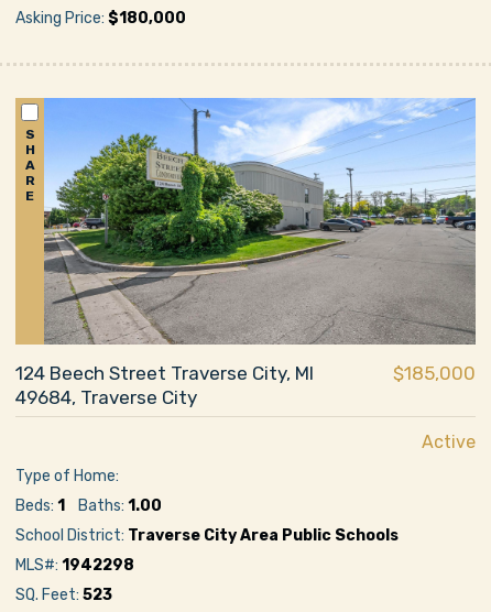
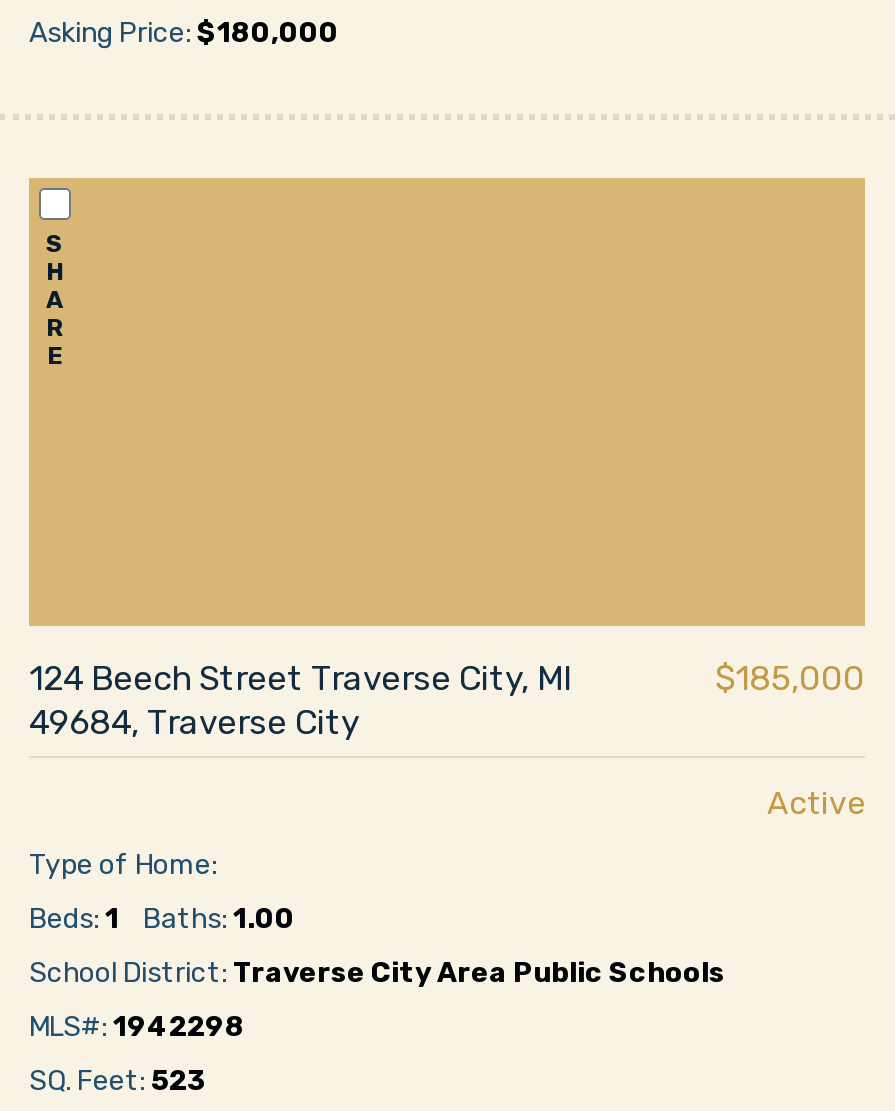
- [image]
